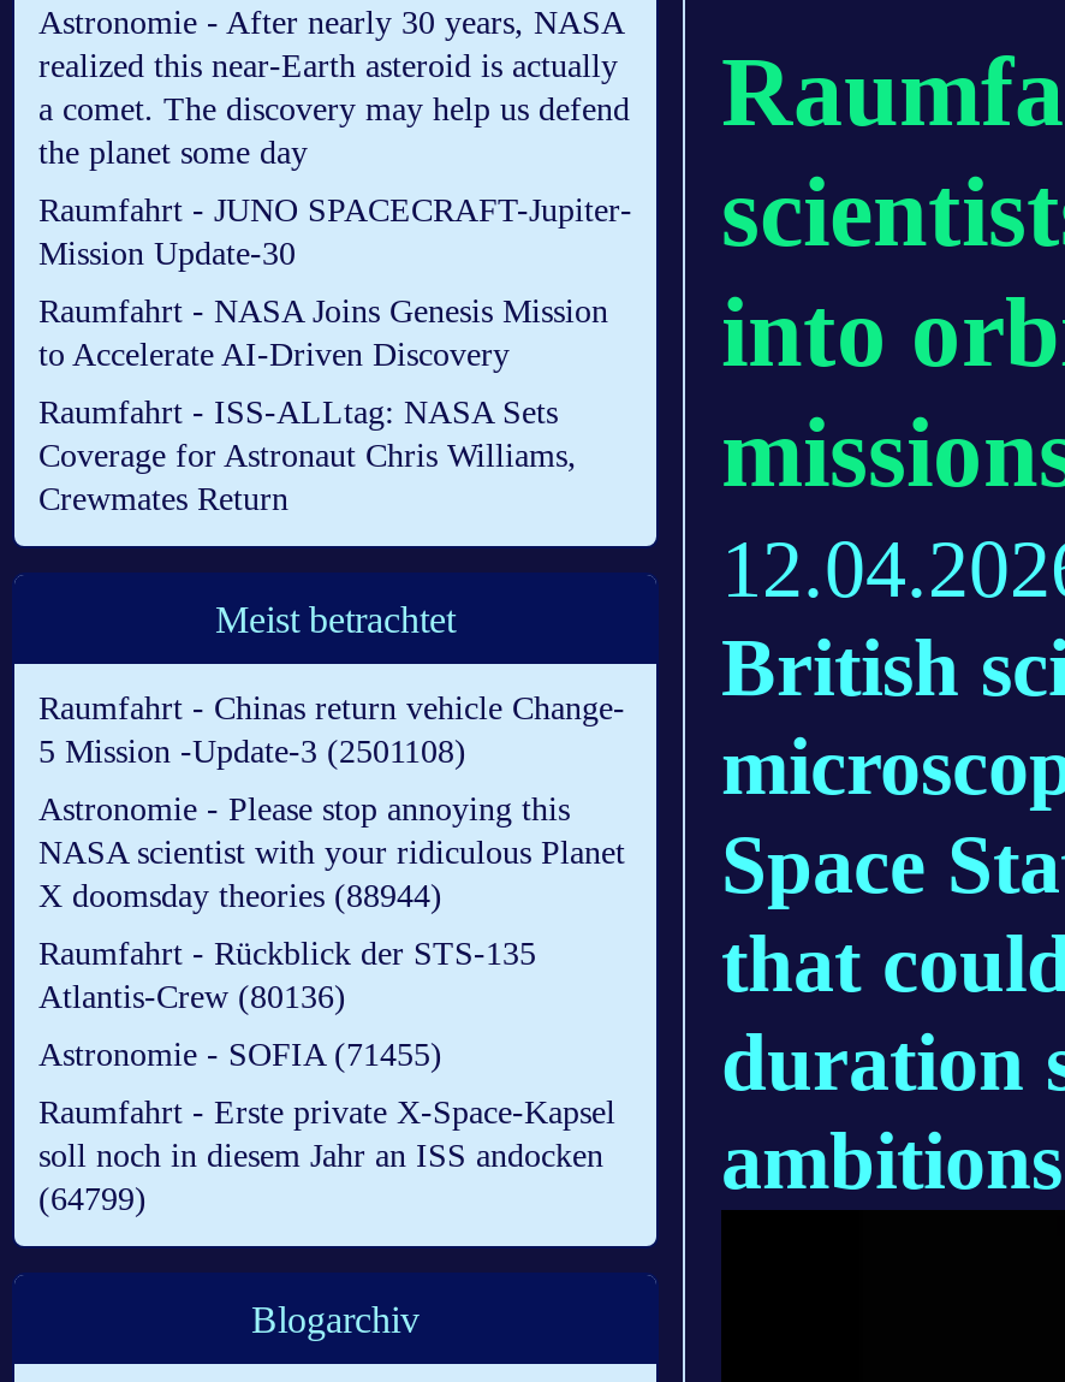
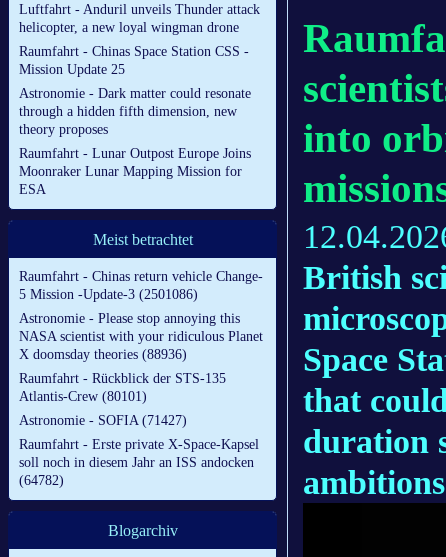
- Astronomie - After nearly 30 years, NASA
- realized this near-Earth asteroid is actually
- a comet. The discovery may help us defend
- the planet some day
+ Luftfahrt - Anduril unveils Thunder attack
+ helicopter, a new loyal wingman drone

- Raumfahrt - JUNO SPACECRAFT-Jupiter-
- Mission Update-30
+ Raumfahrt - Chinas Space Station CSS -
+ Mission Update 25

- Raumfahrt - NASA Joins Genesis Mission
- to Accelerate AI-Driven Discovery
+ Astronomie - Dark matter could resonate
+ through a hidden fifth dimension, new
+ theory proposes

- Raumfahrt - ISS-ALLtag: NASA Sets
- Coverage for Astronaut Chris Williams,
- Crewmates Return
+ Raumfahrt - Lunar Outpost Europe Joins
+ Moonraker Lunar Mapping Mission for
+ ESA

- 5 Mission -Update-3 (2501108)
+ 5 Mission -Update-3 (2501086)

- X doomsday theories (88944)
+ X doomsday theories (88936)

- Atlantis-Crew (80136)
+ Atlantis-Crew (80101)

- Astronomie - SOFIA (71455)
+ Astronomie - SOFIA (71427)

- (64799)
+ (64782)
